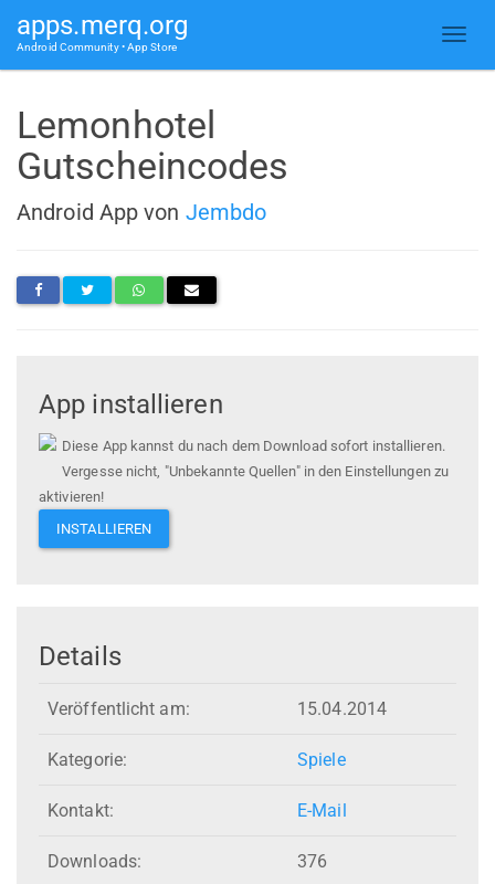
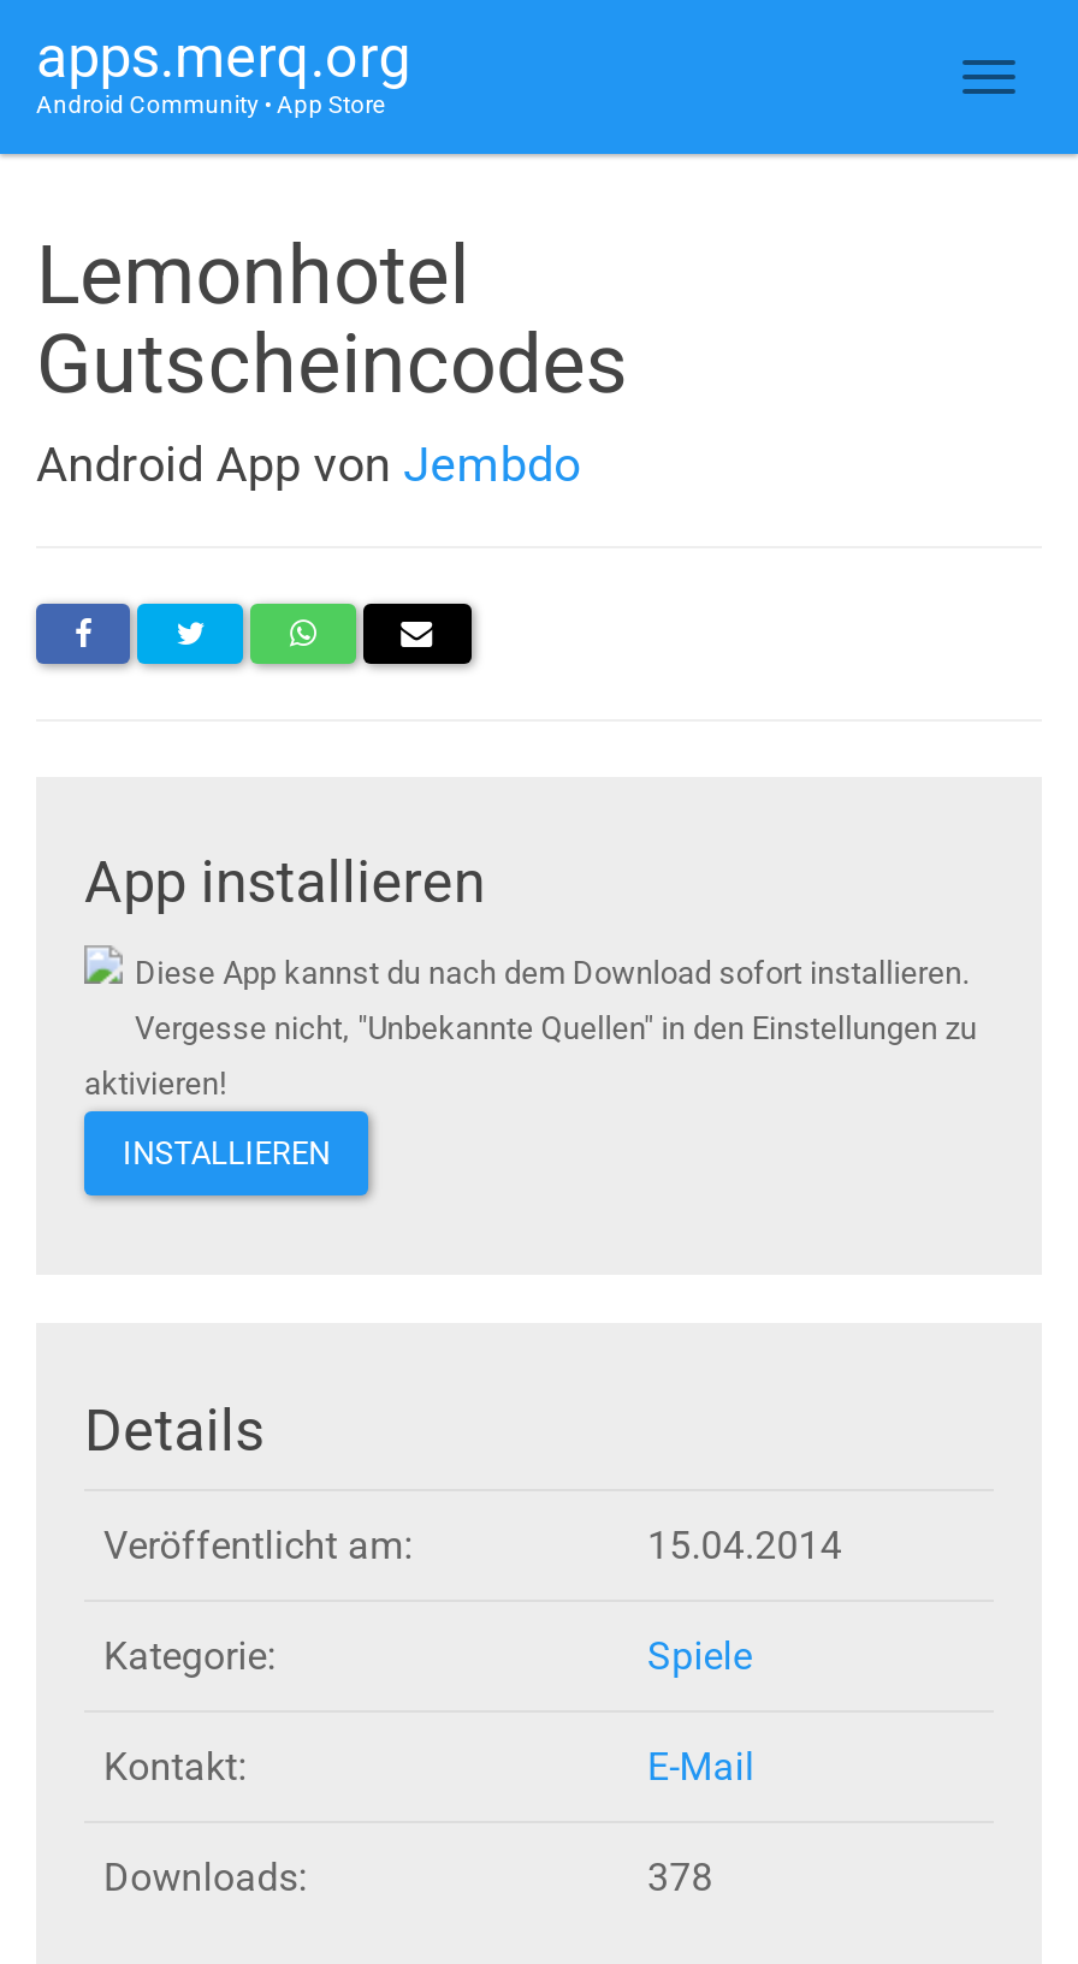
- 376
+ 378
